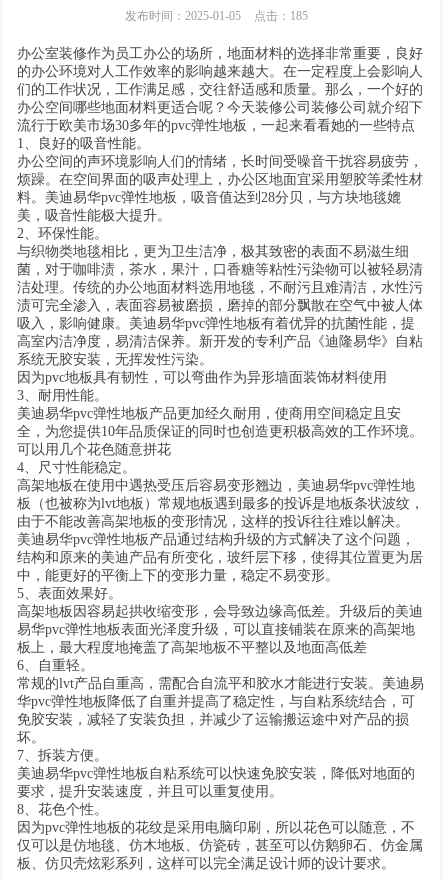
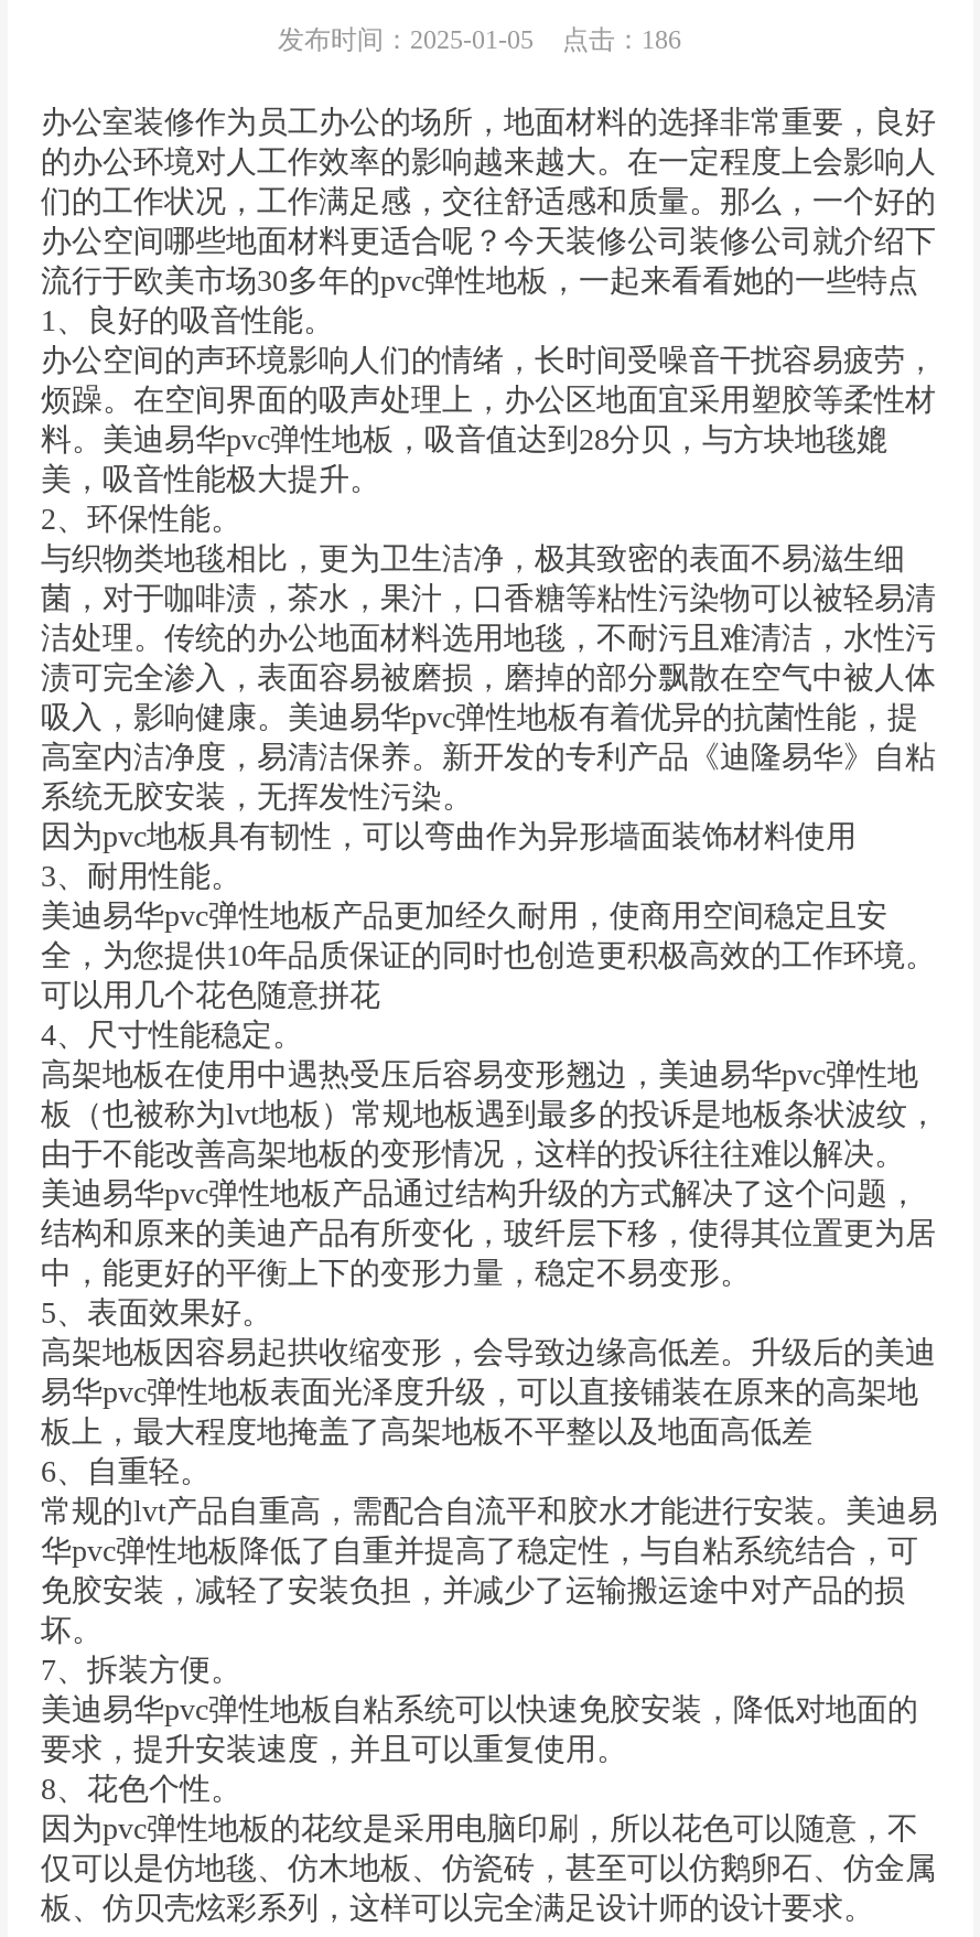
- 发布时间：2025-01-05 点击：185
+ 发布时间：2025-01-05 点击：186
